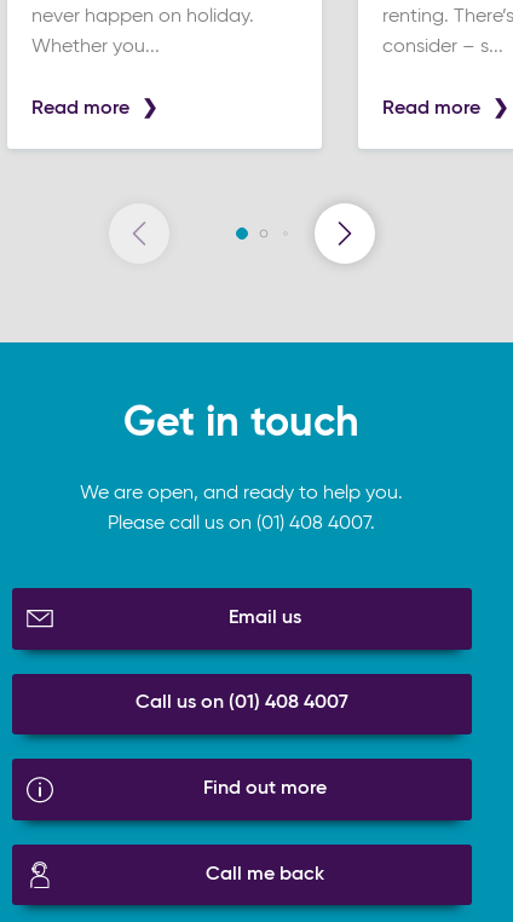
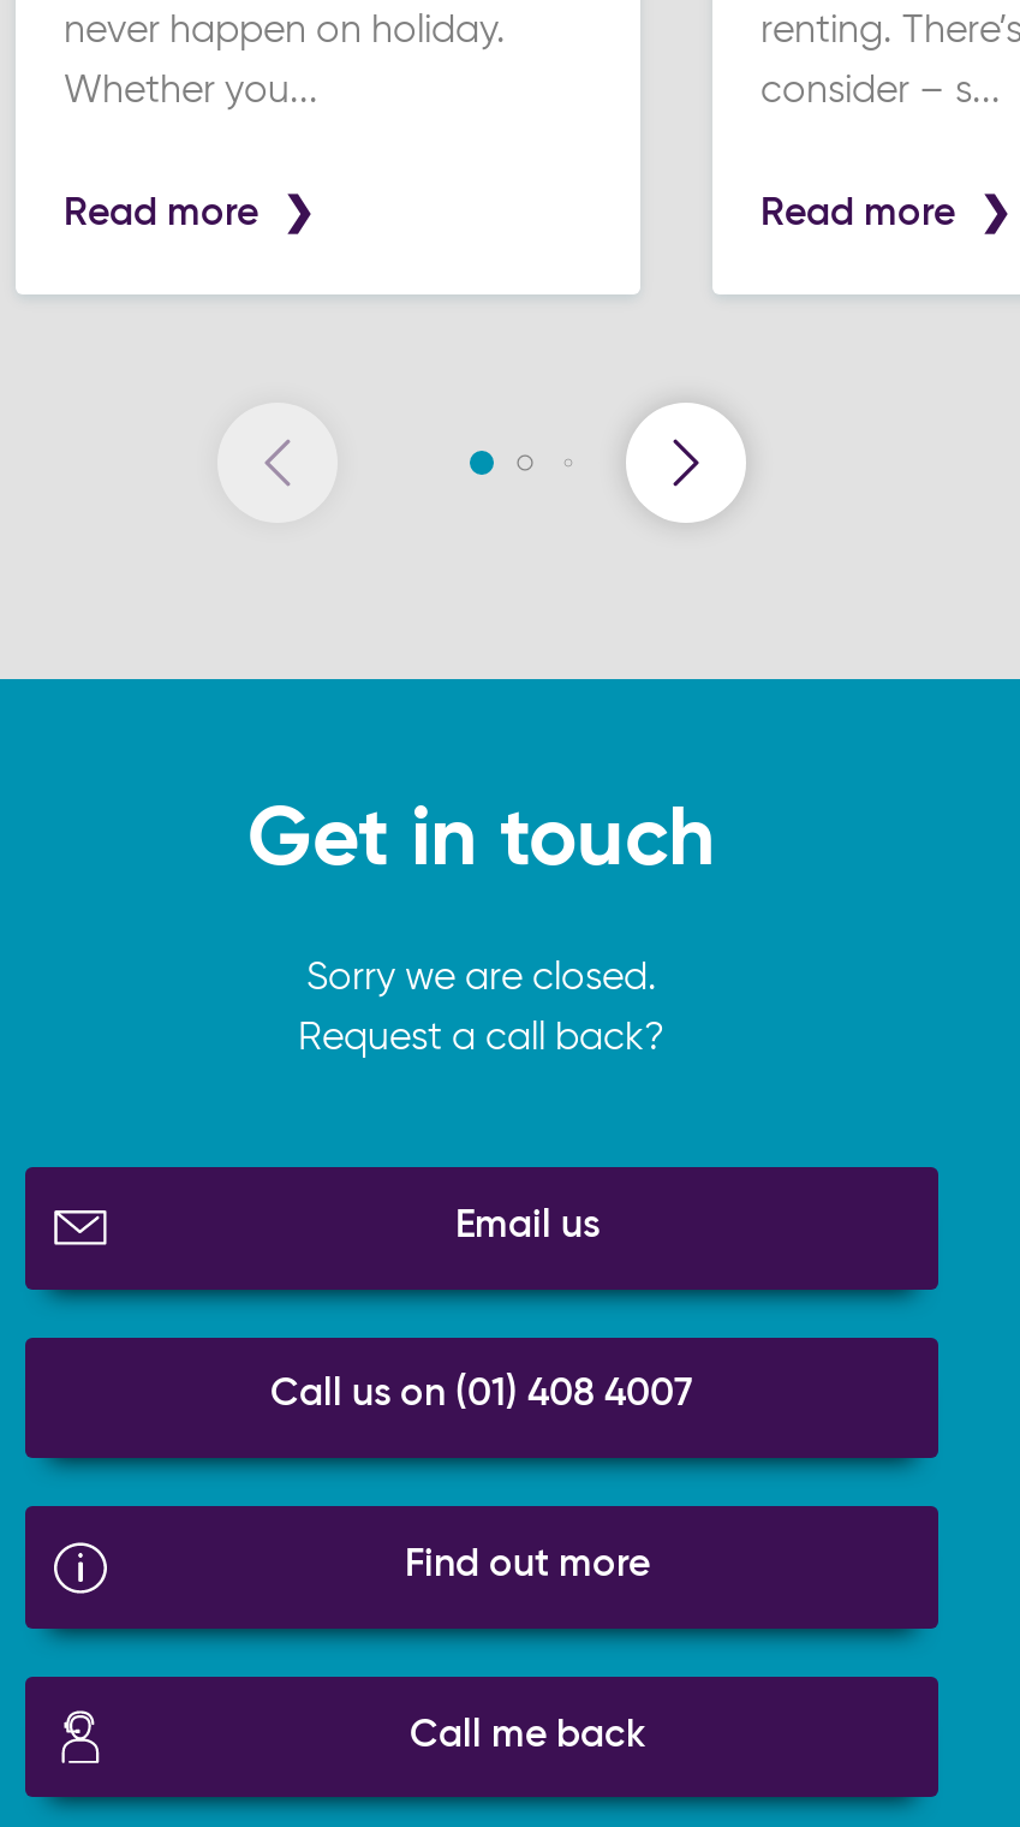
- We are open, and ready to help you.
+ Sorry we are closed.

- Please call us on (01) 408 4007.
+ Request a call back?
